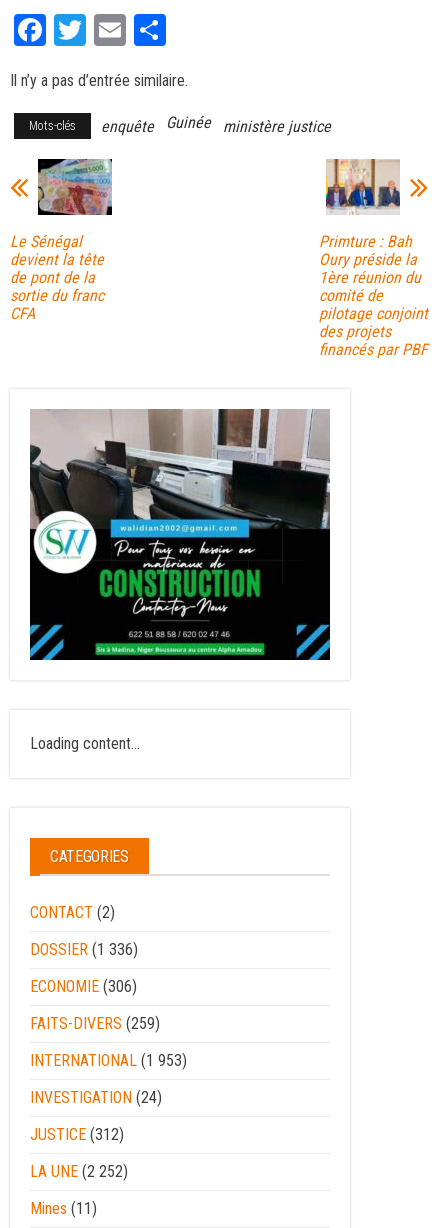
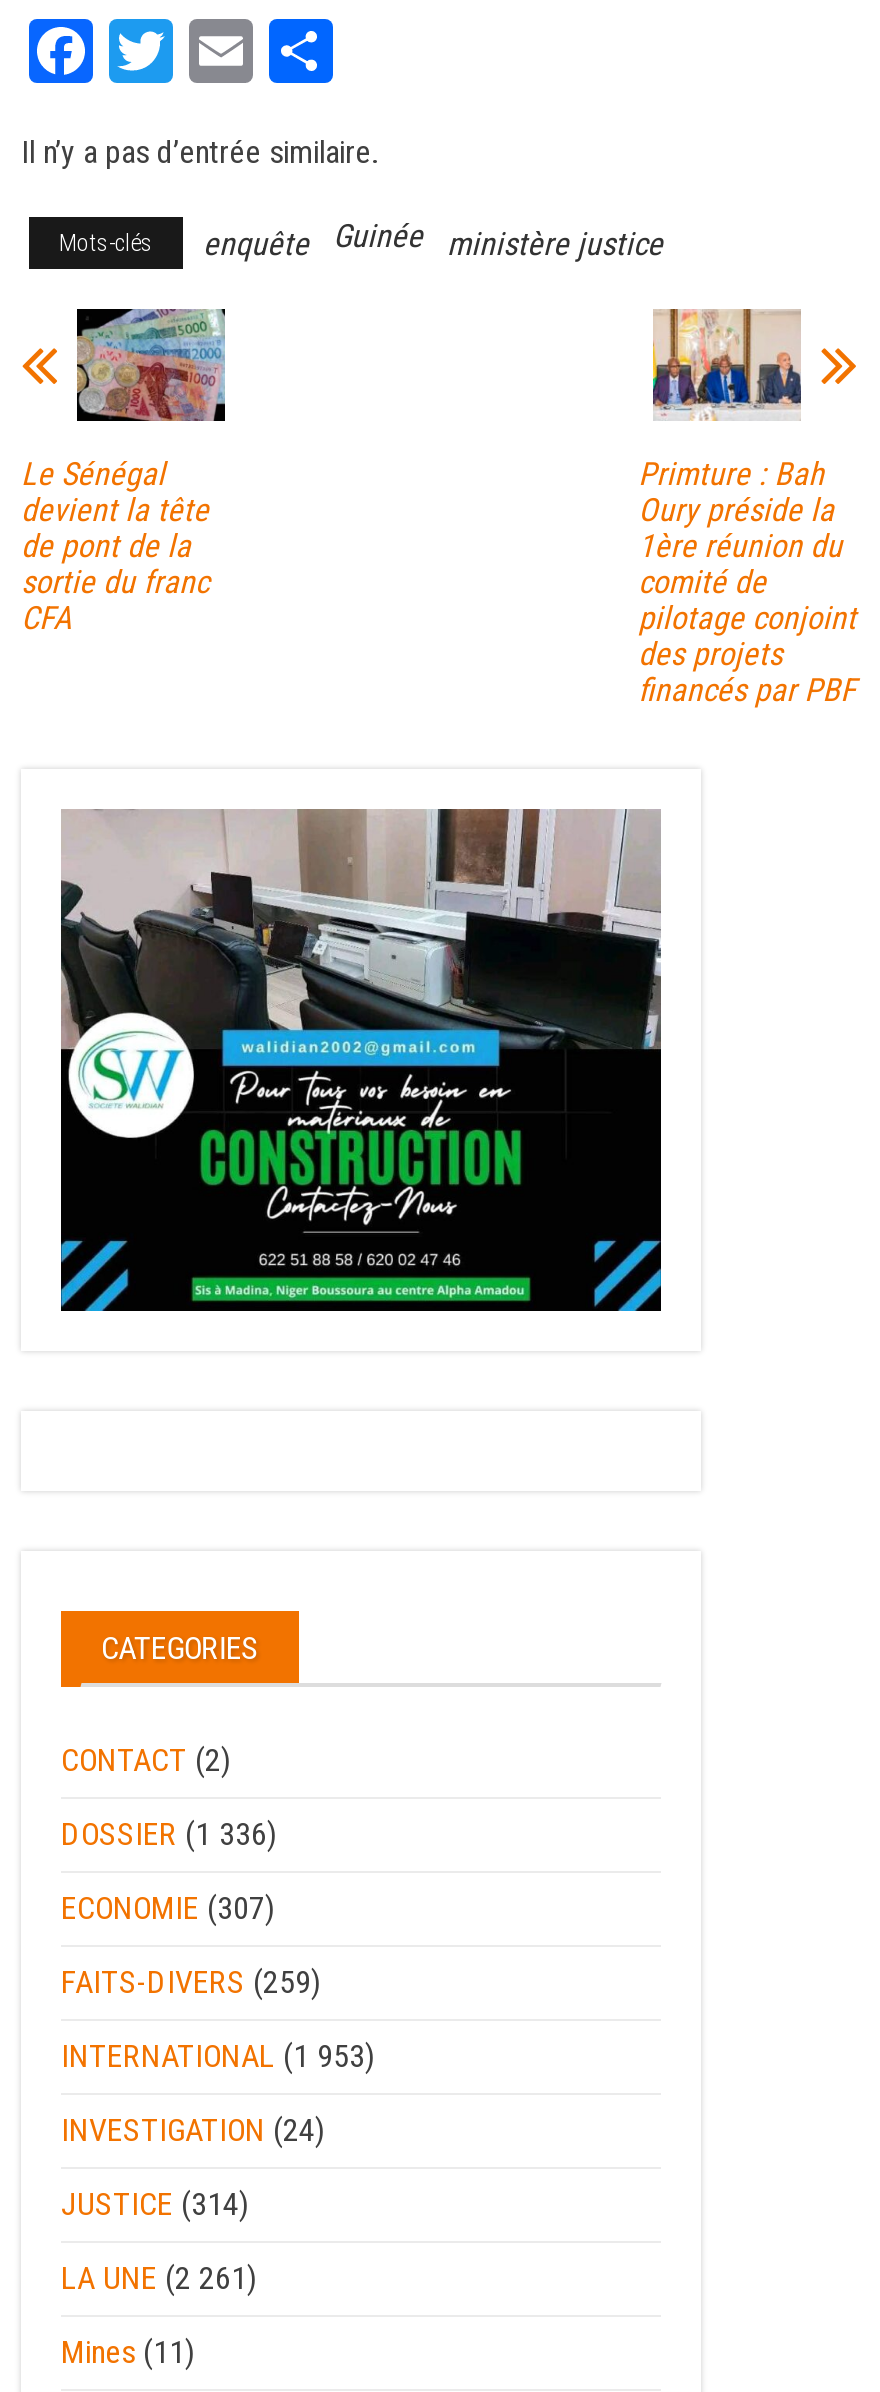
- Loading content...

- ECONOMIE (306)
+ ECONOMIE (307)

- JUSTICE (312)
+ JUSTICE (314)

- LA UNE (2 252)
+ LA UNE (2 261)
